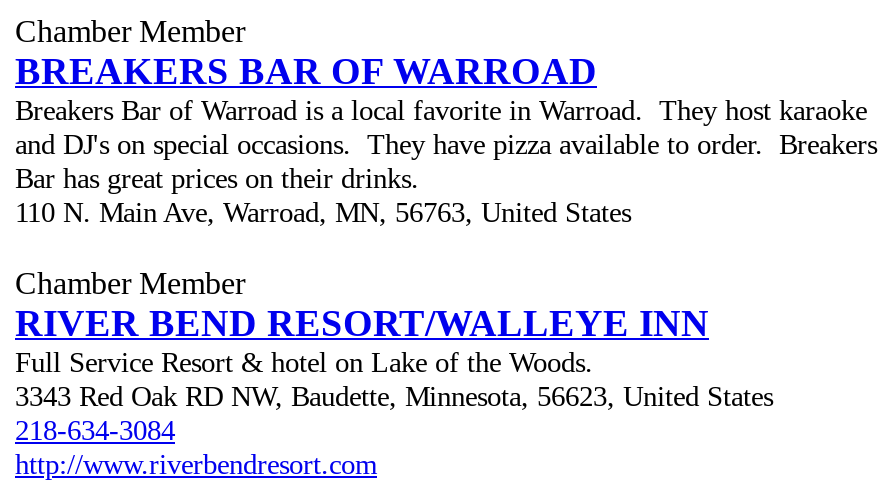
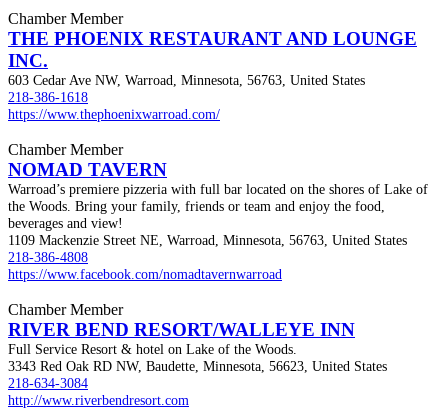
- BREAKERS BAR OF WARROAD
- Breakers Bar of Warroad is a local favorite in Warroad. They host karaoke
- and DJ's on special occasions. They have pizza available to order. Breakers
- Bar has great prices on their drinks.
- 110 N. Main Ave, Warroad, MN, 56763, United States
+ THE PHOENIX RESTAURANT AND LOUNGE
+ INC.
+ 603 Cedar Ave NW, Warroad, Minnesota, 56763, United States
+ 218-386-1618
+ https://www.thephoenixwarroad.com/
+ Chamber Member
+ NOMAD TAVERN
+ Warroad’s premiere pizzeria with full bar located on the shores of Lake of
+ the Woods. Bring your family, friends or team and enjoy the food,
+ beverages and view!
+ 1109 Mackenzie Street NE, Warroad, Minnesota, 56763, United States
+ 218-386-4808
+ https://www.facebook.com/nomadtavernwarroad
